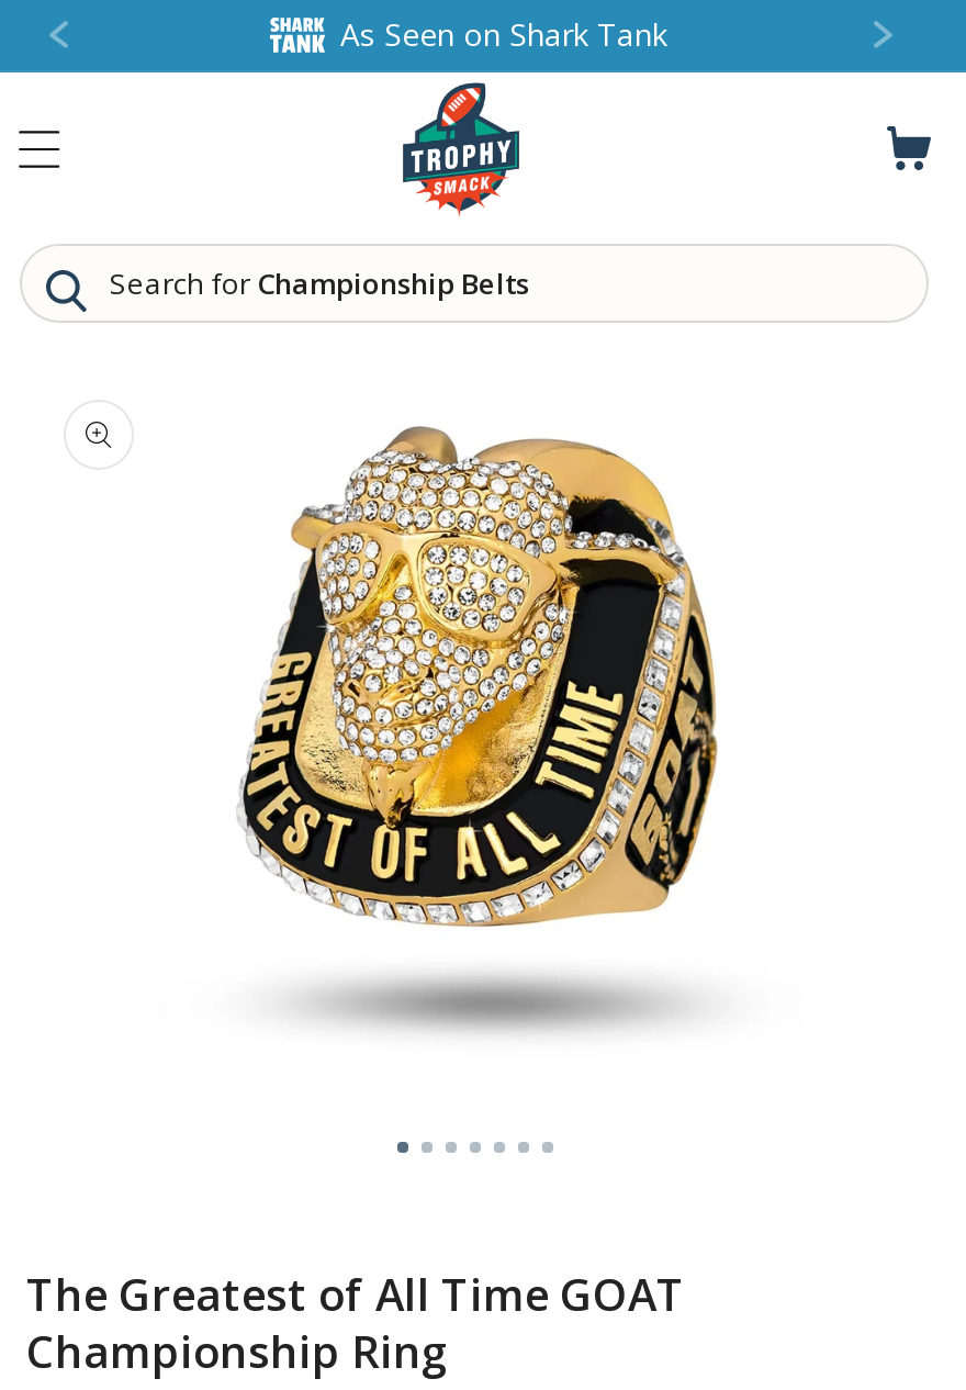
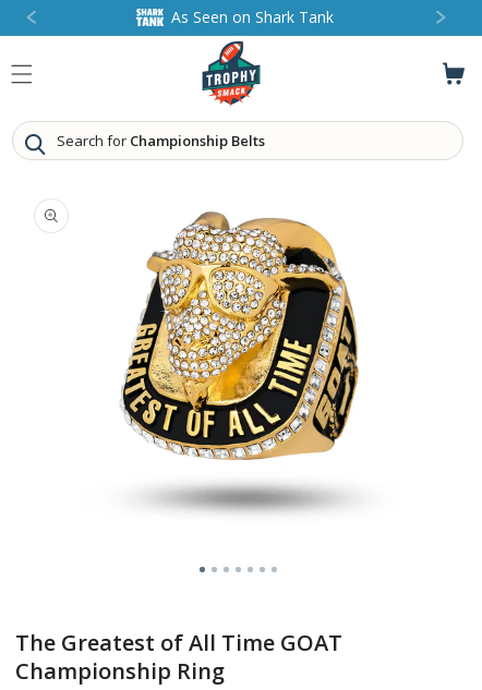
- Search for Champion
+ Search for Championship Bel
